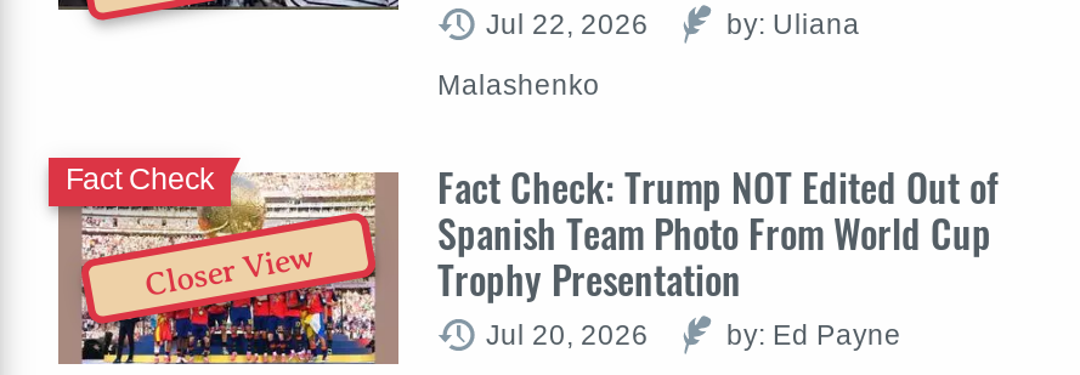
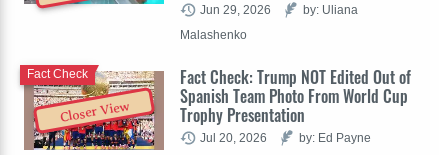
- Jul 22, 2026
+ Jun 29, 2026
